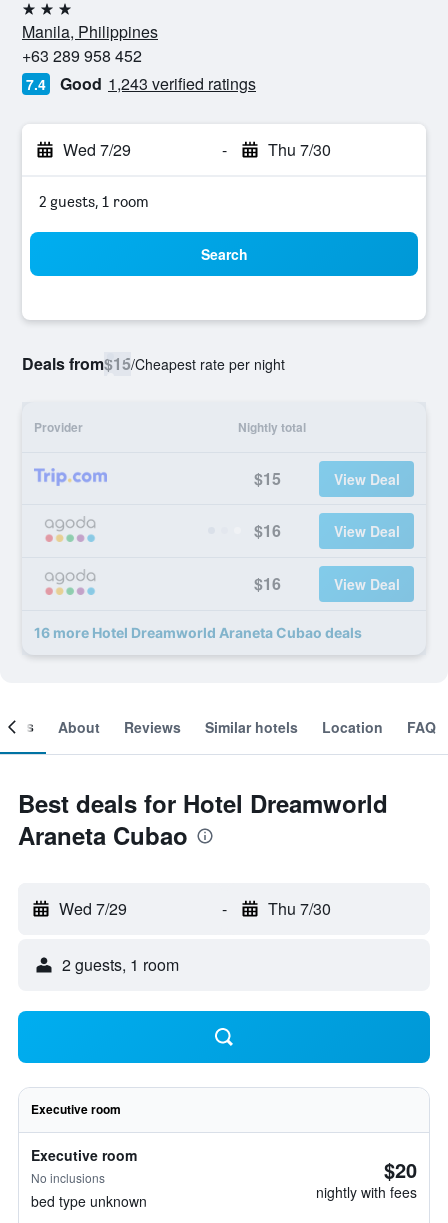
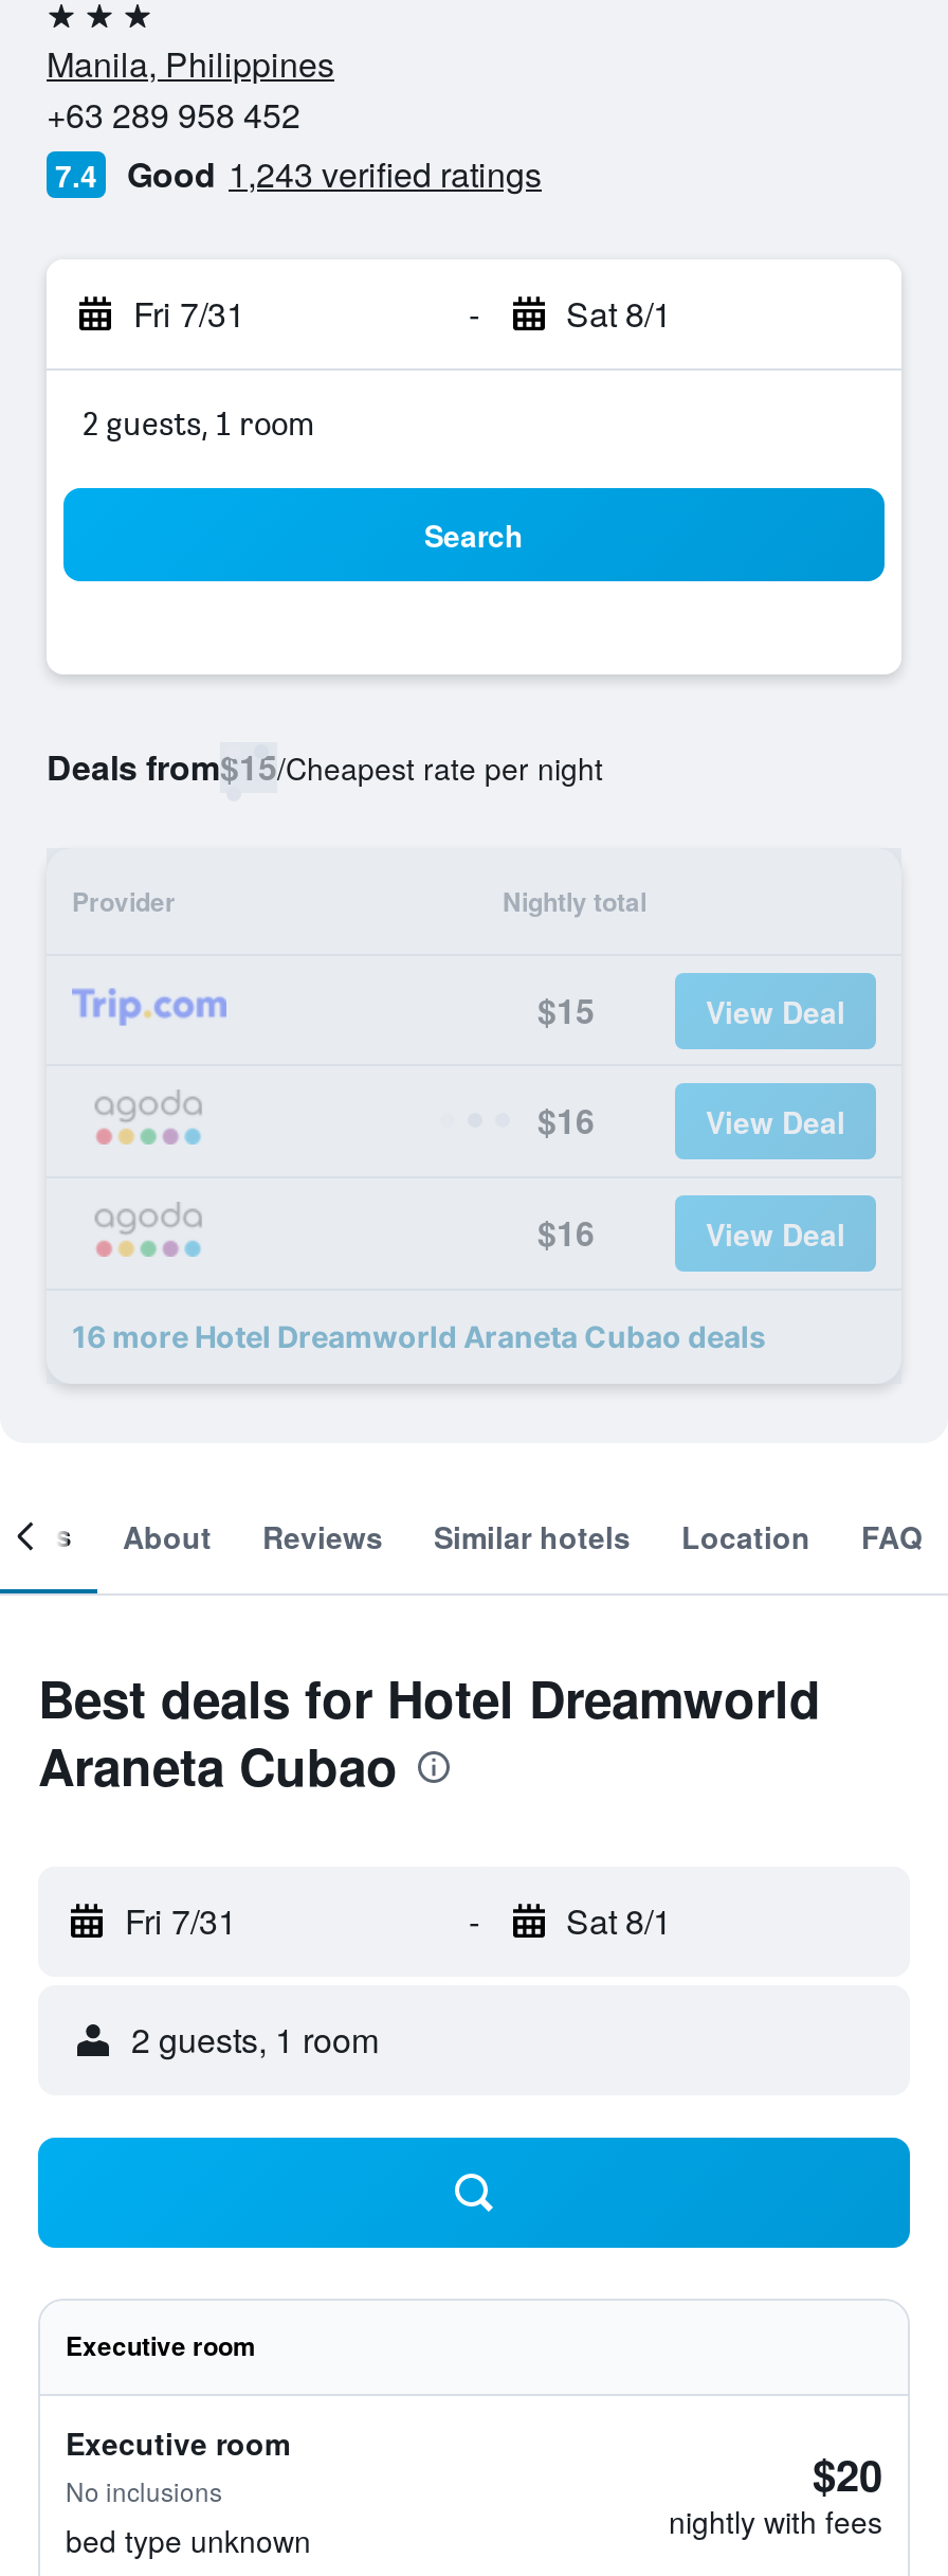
- Wed 7/29
+ Fri 7/31

- Thu 7/30
+ Sat 8/1

- Wed 7/29
+ Fri 7/31

- Thu 7/30
+ Sat 8/1
